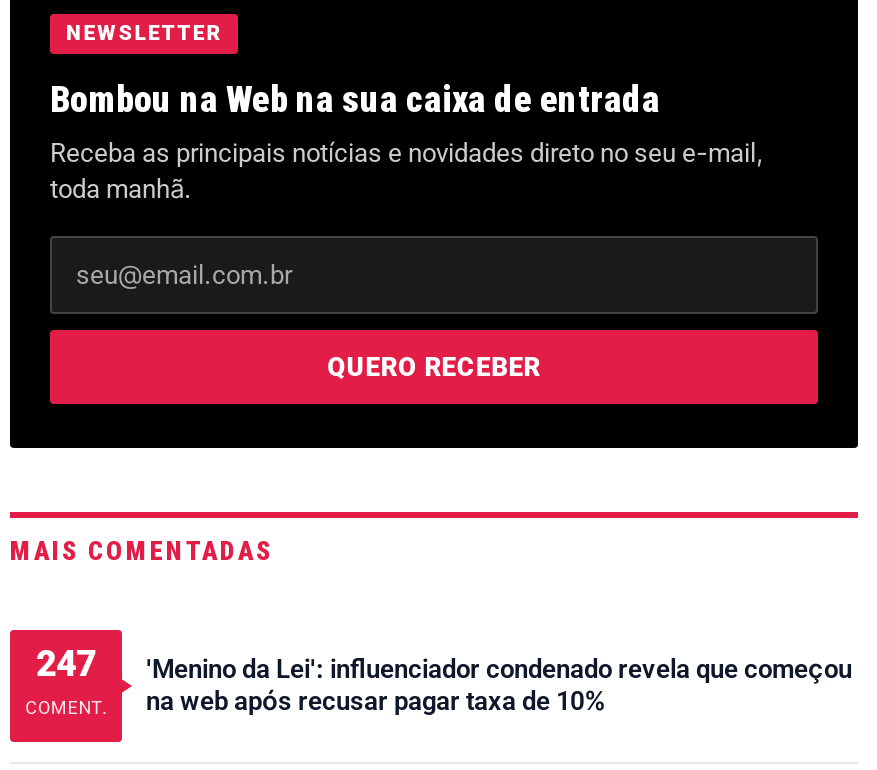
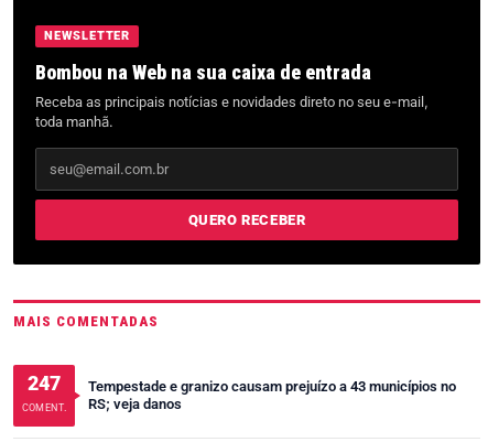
- 'Menino da Lei': influenciador condenado revela que começou
- na web após recusar pagar taxa de 10%
+ Tempestade e granizo causam prejuízo a 43 municípios no
+ RS; veja danos
